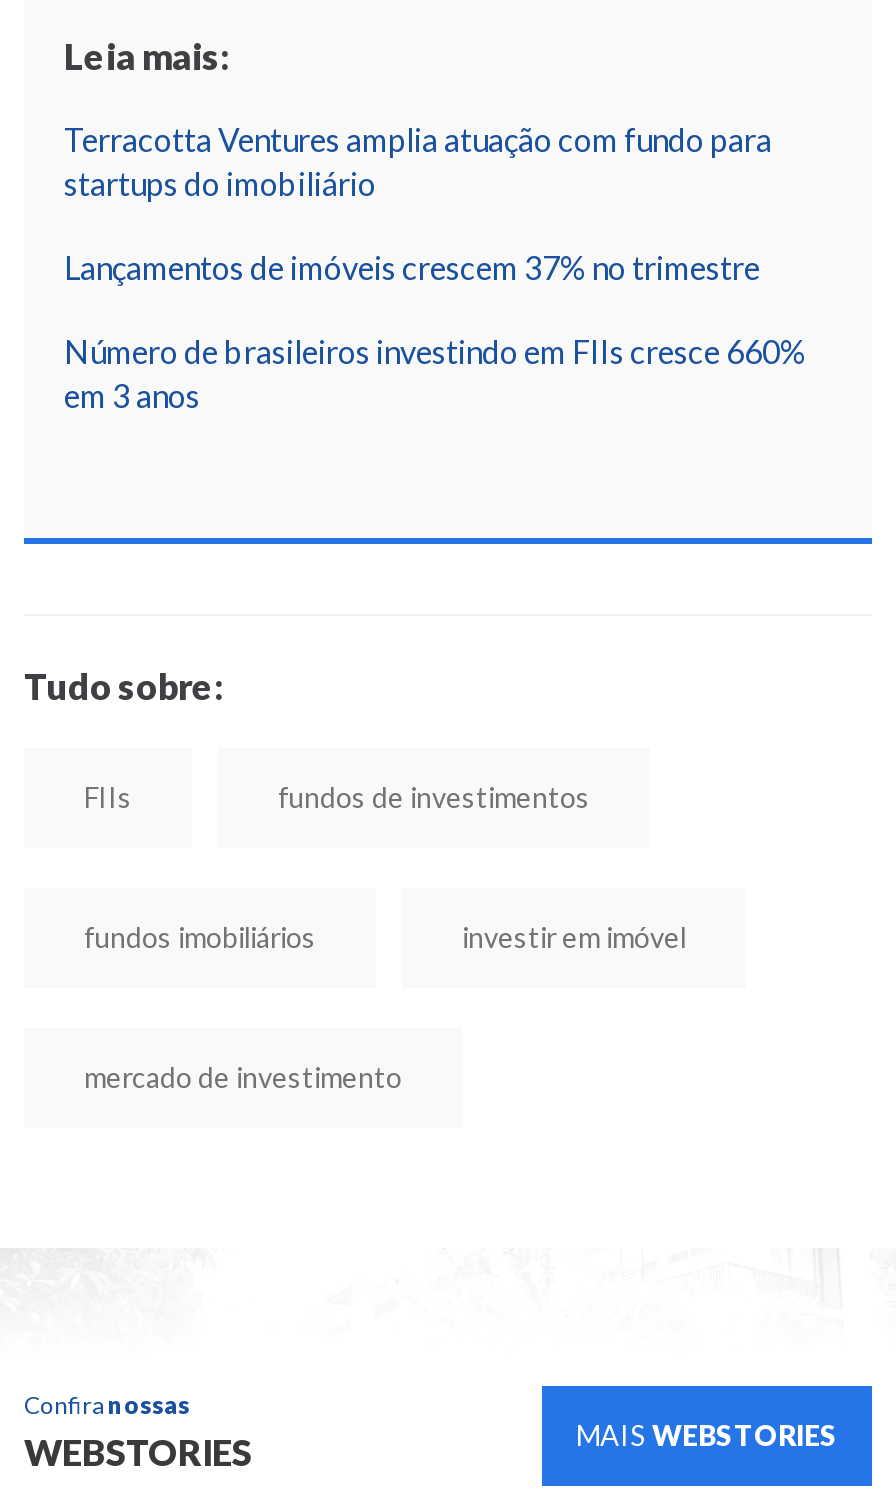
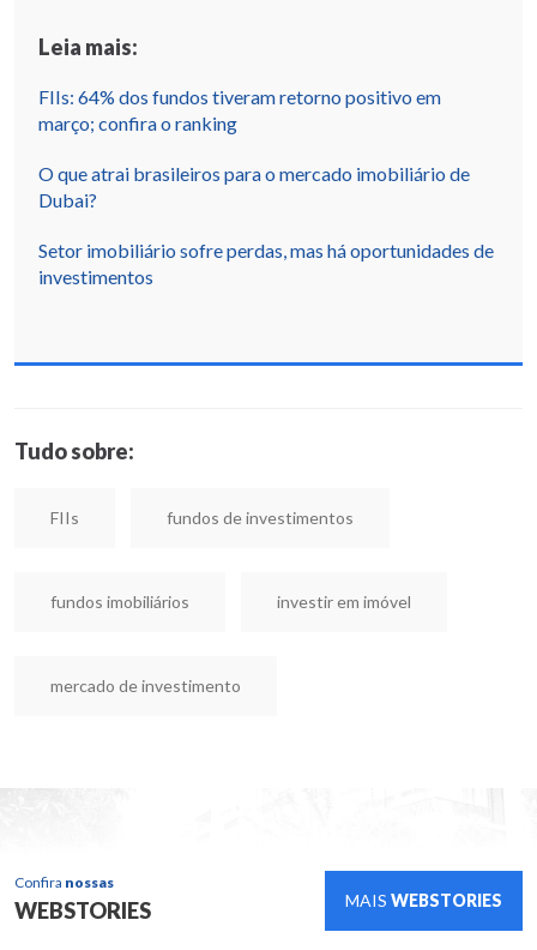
- Terracotta Ventures amplia atuação com fundo para
- startups do imobiliário
+ FIIs: 64% dos fundos tiveram retorno positivo em
+ março; confira o ranking

- Lançamentos de imóveis crescem 37% no trimestre
+ O que atrai brasileiros para o mercado imobiliário de
+ Dubai?

- Número de brasileiros investindo em FIIs cresce 660%
- em 3 anos
+ Setor imobiliário sofre perdas, mas há oportunidades de
+ investimentos
